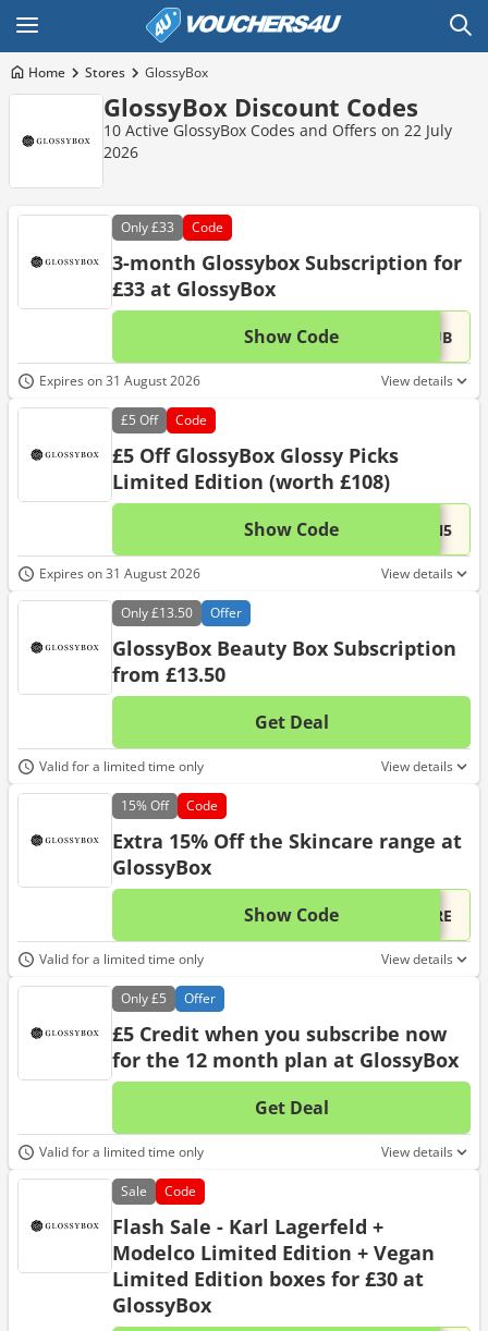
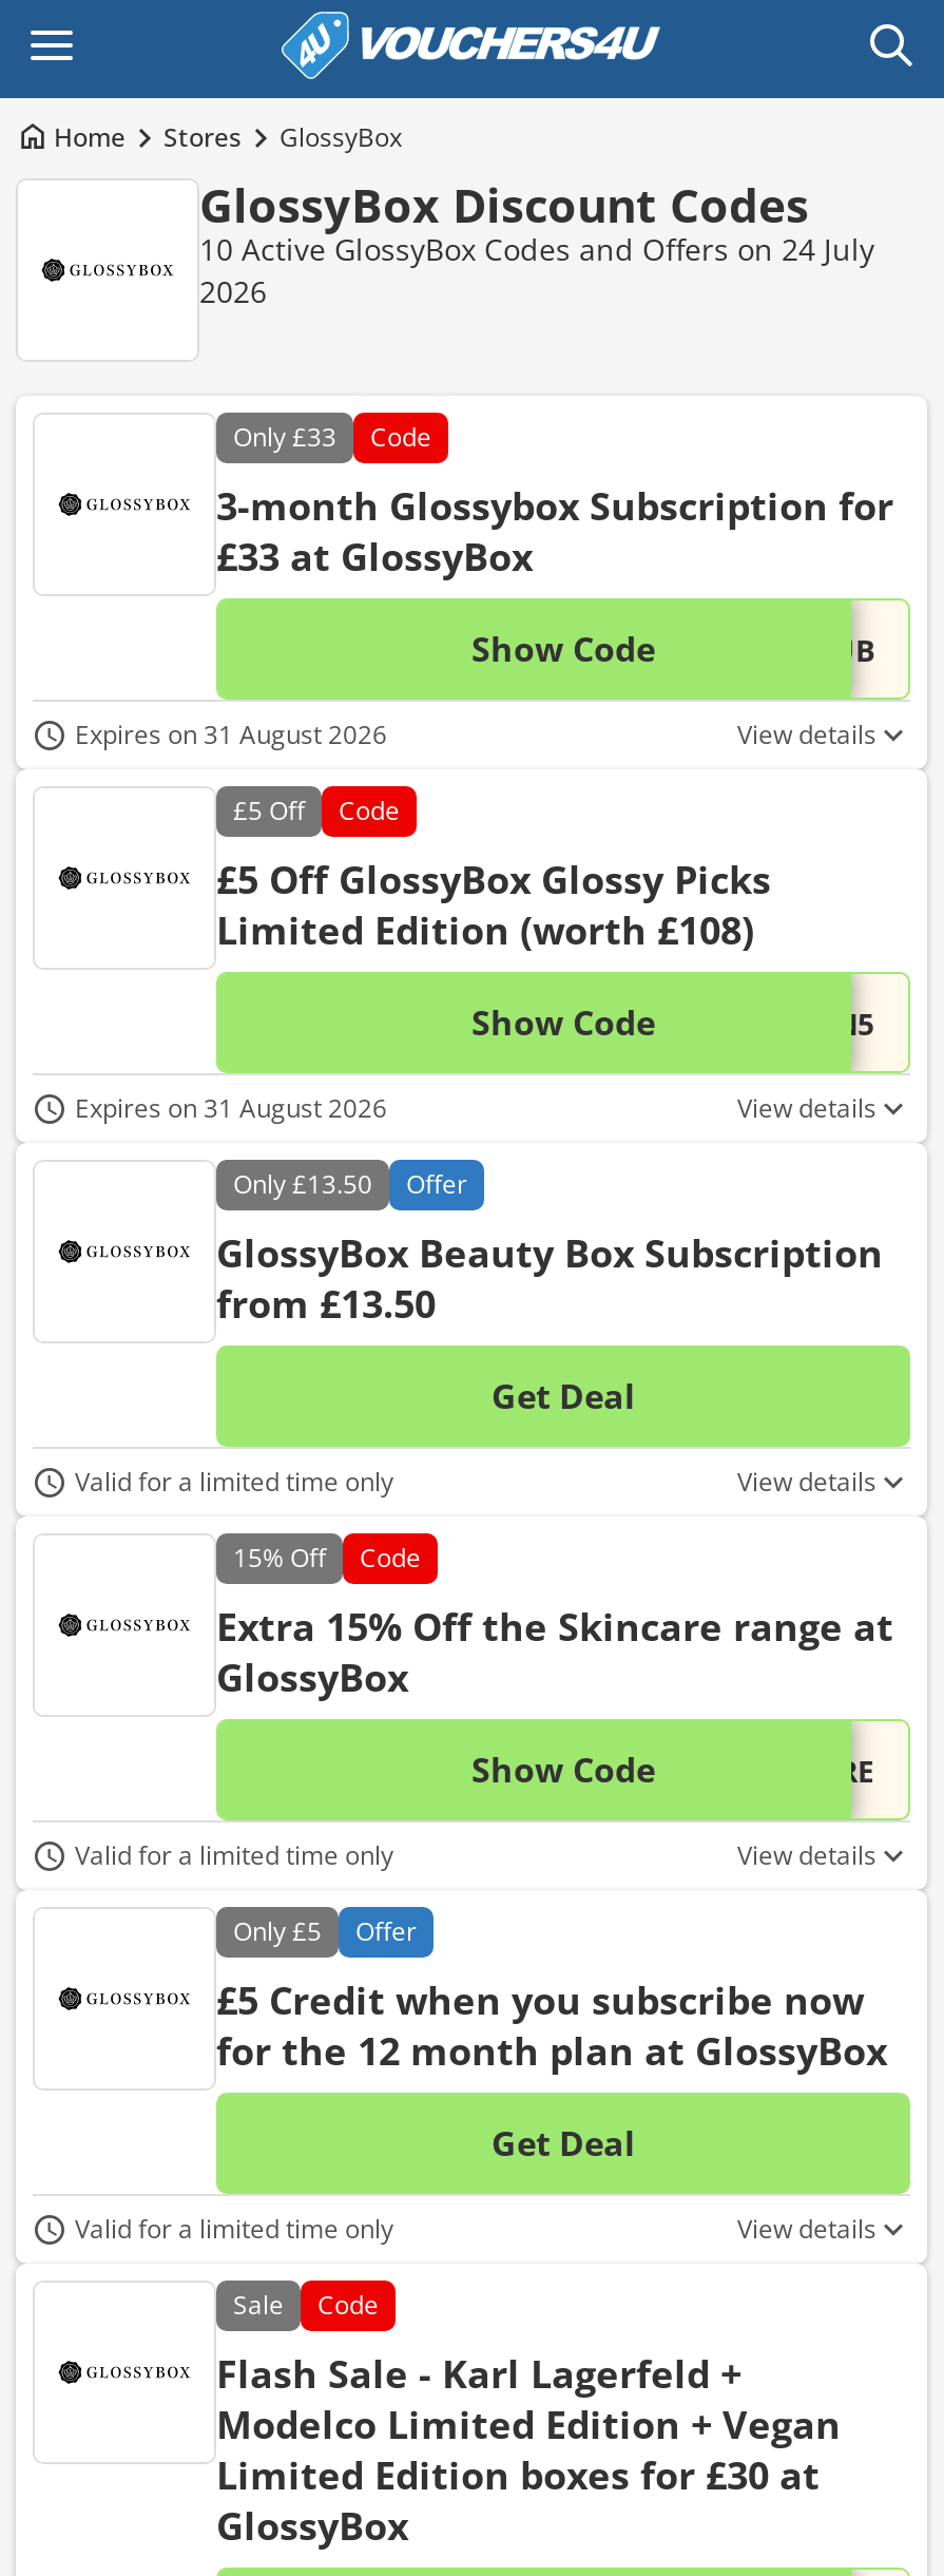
- 10 Active GlossyBox Codes and Offers on 22 July
+ 10 Active GlossyBox Codes and Offers on 24 July
